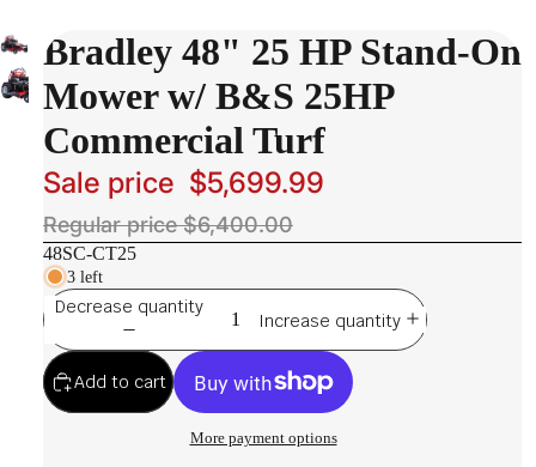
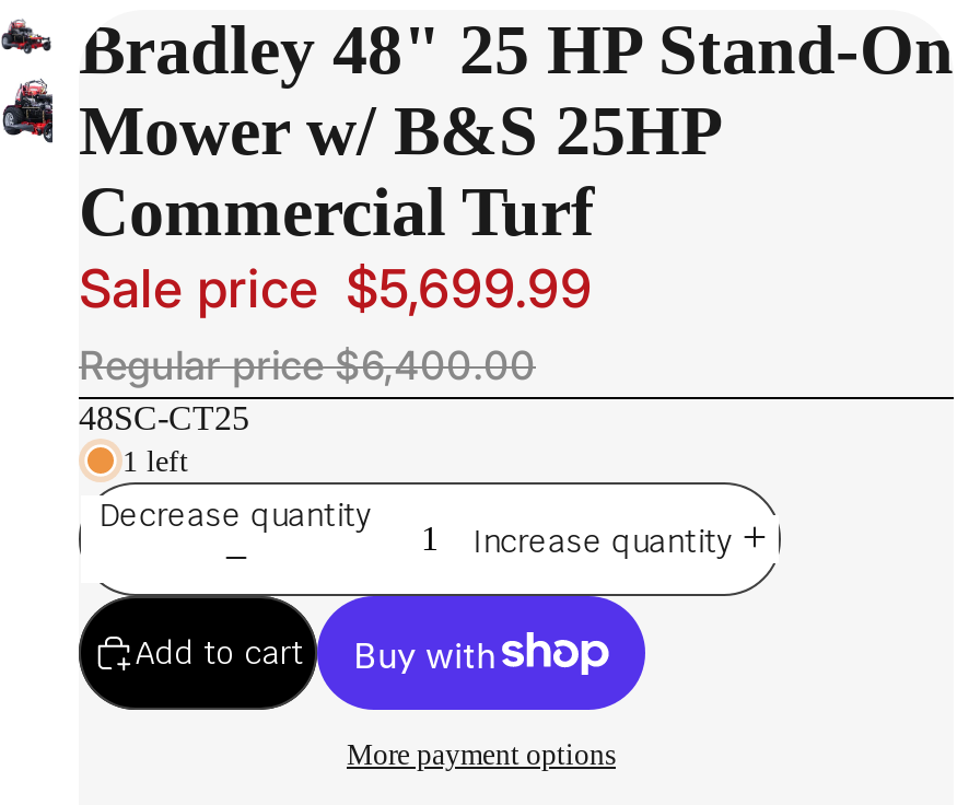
- 3 left
+ 1 left
